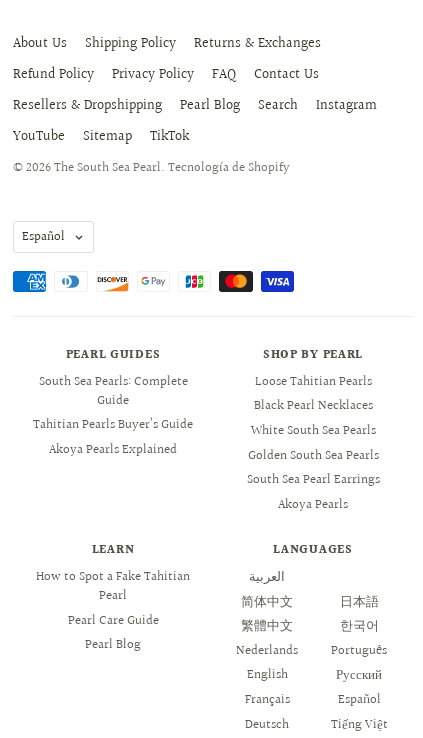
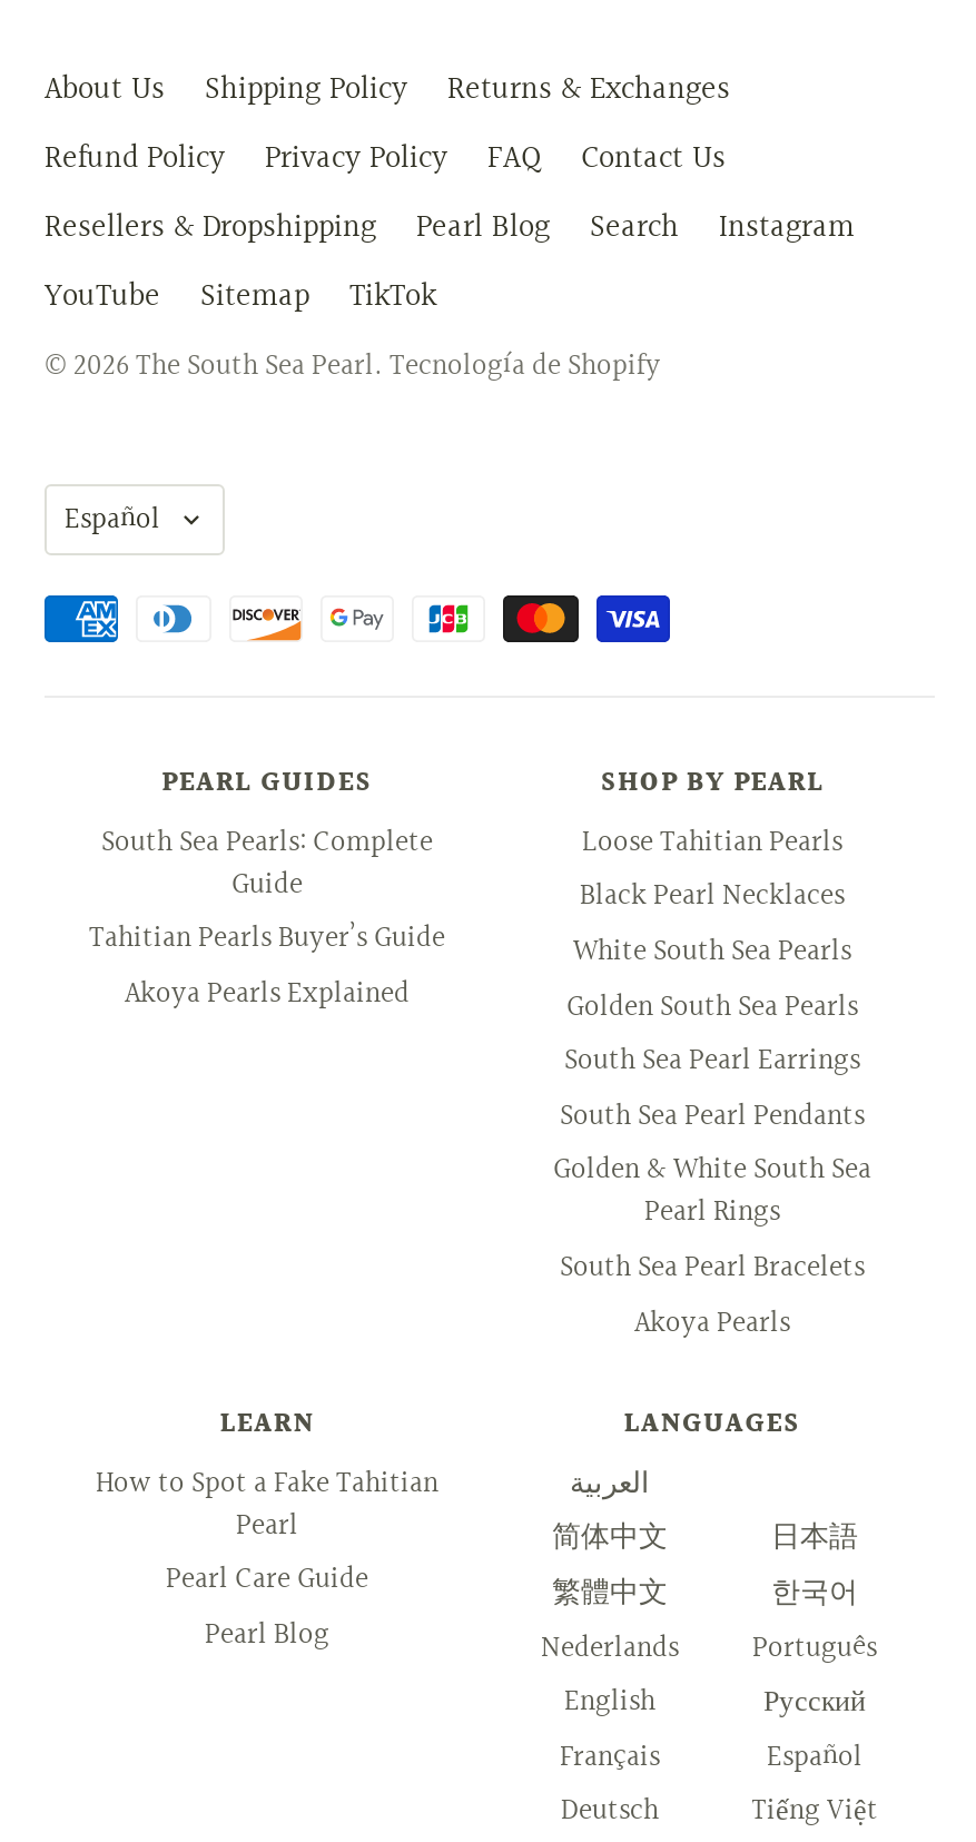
+ South Sea Pearl Pendants
+ Golden & White South Sea
+ Pearl Rings
+ South Sea Pearl Bracelets
